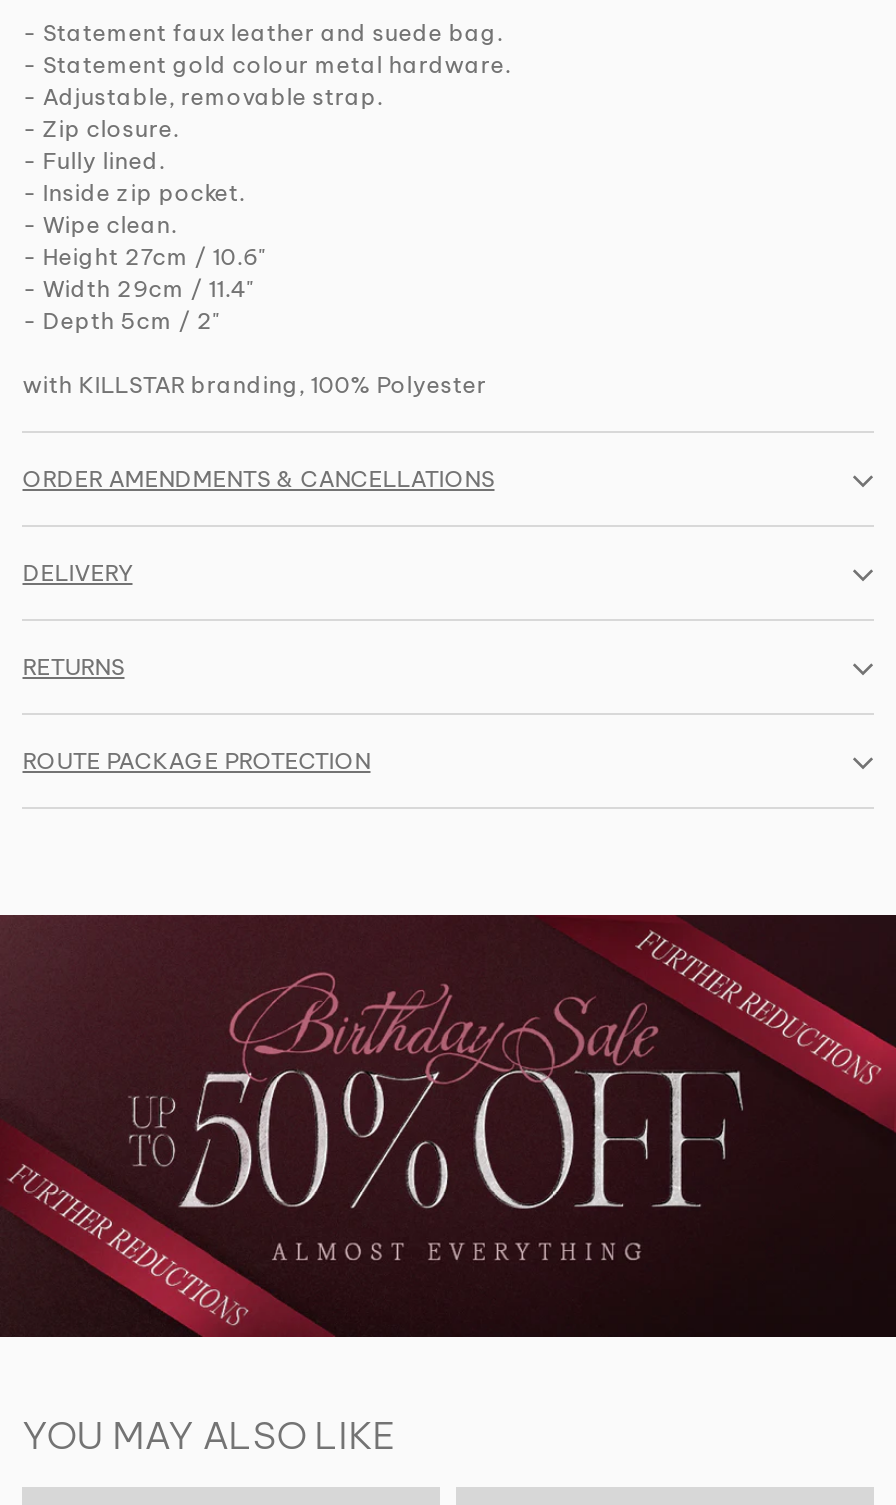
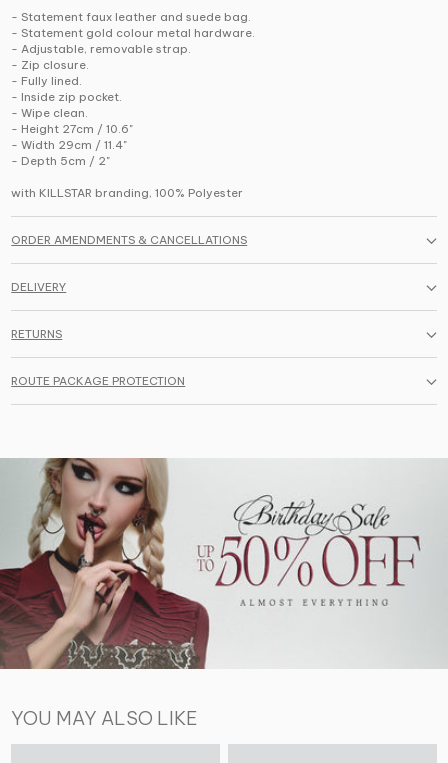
- [image]
+ [image]
